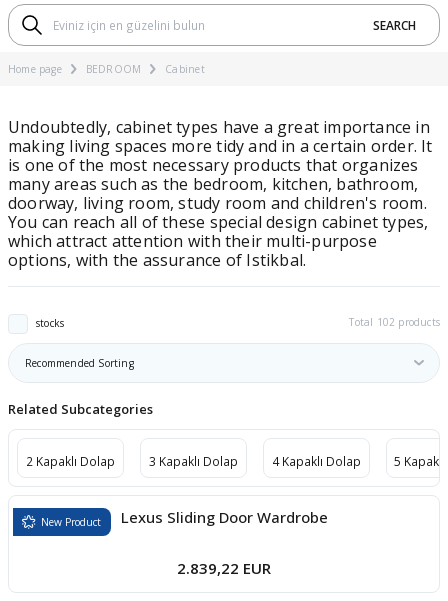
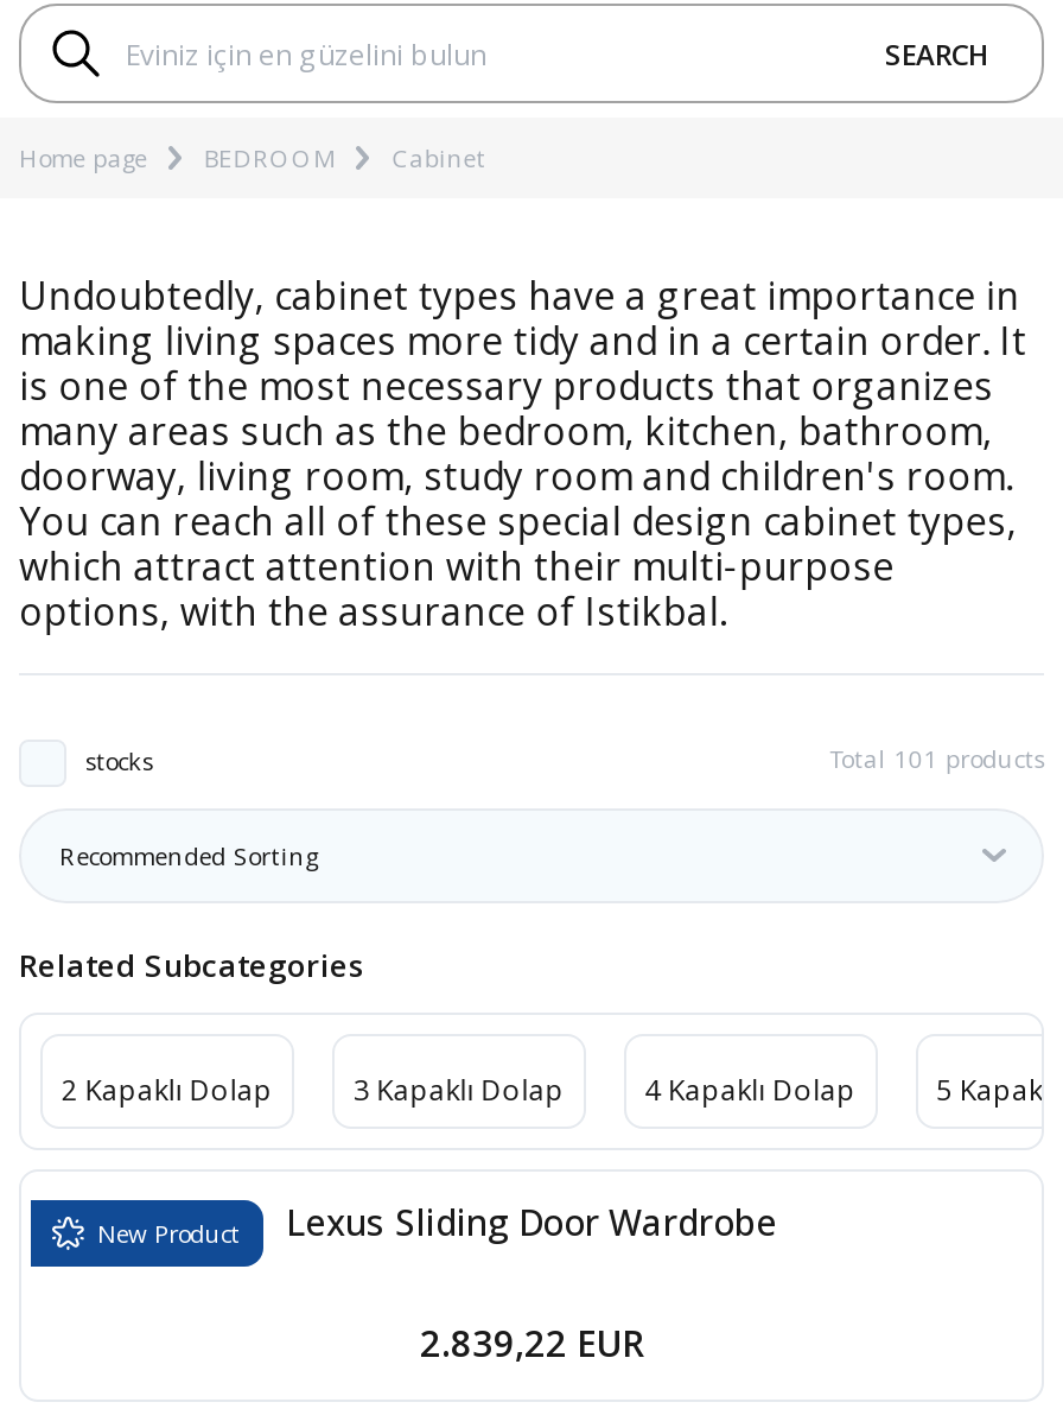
- Total 102 products
+ Total 101 products
